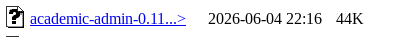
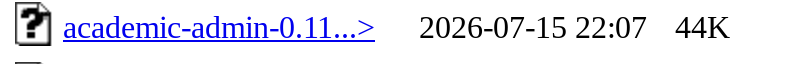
- academic-admin-0.11...> 2026-06-04 22:16 44K
+ academic-admin-0.11...> 2026-07-15 22:07 44K
